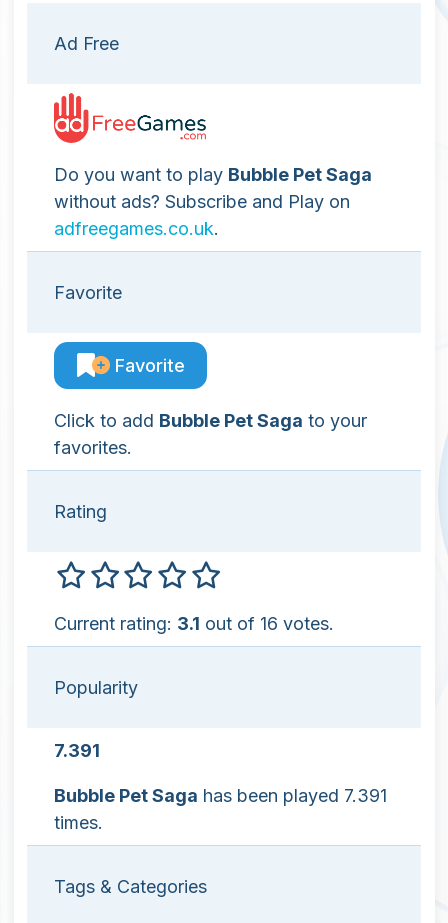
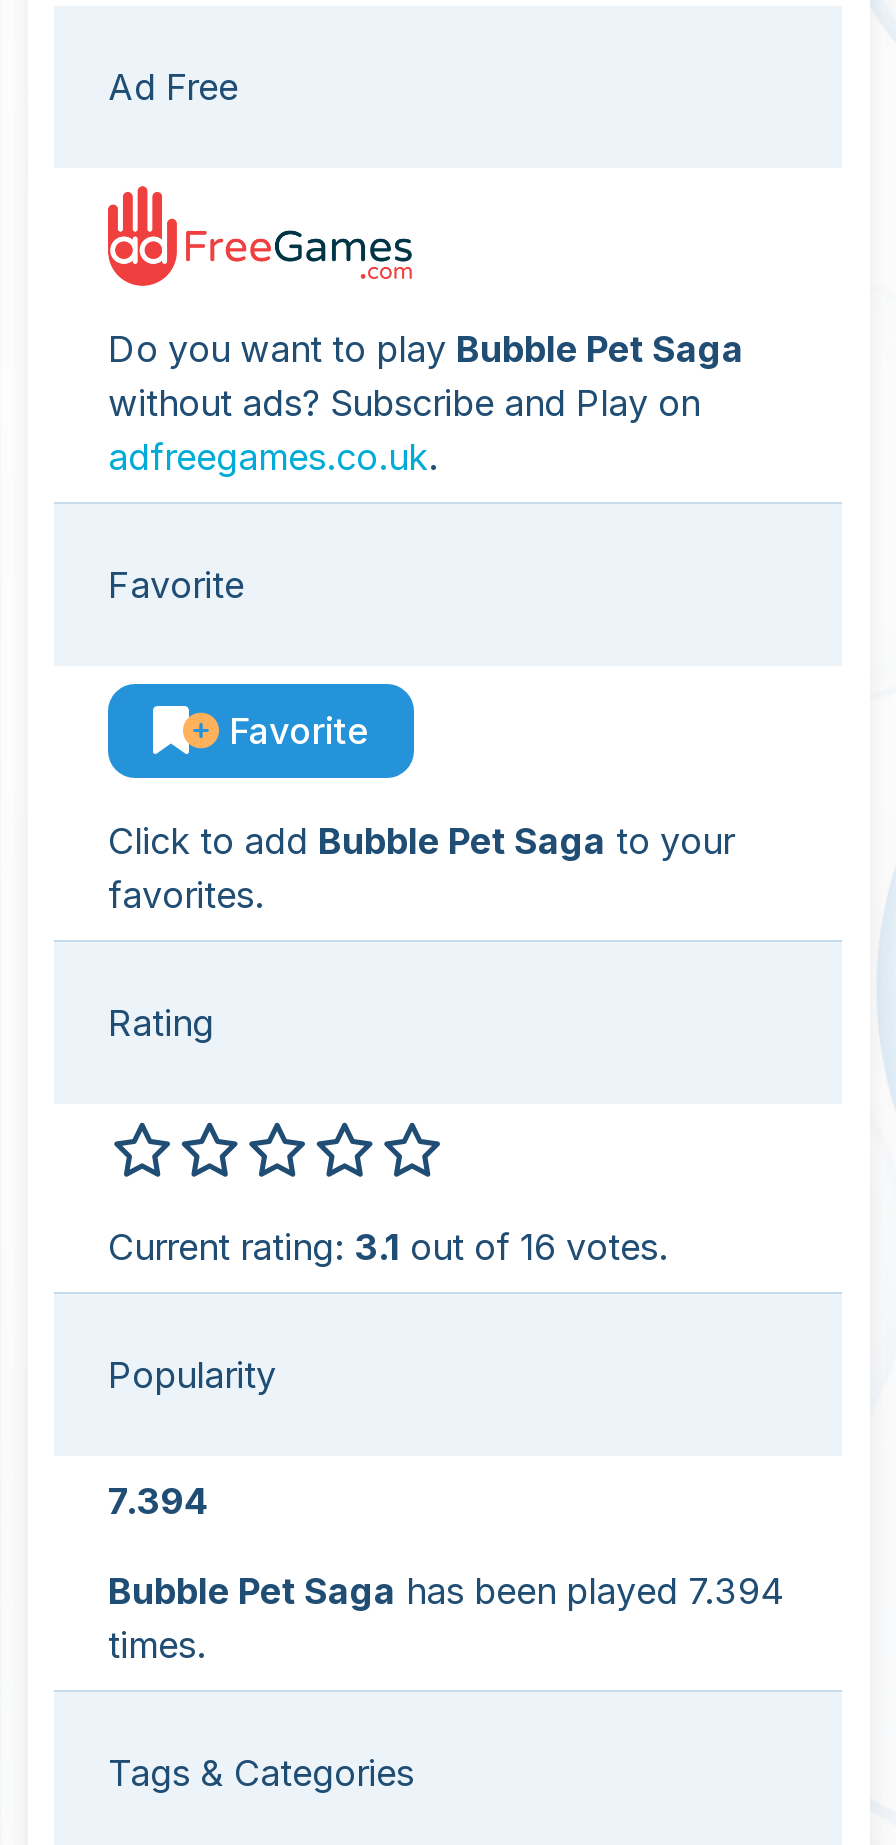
- 7.391
+ 7.394

- Bubble Pet Saga has been played 7.391
+ Bubble Pet Saga has been played 7.394
